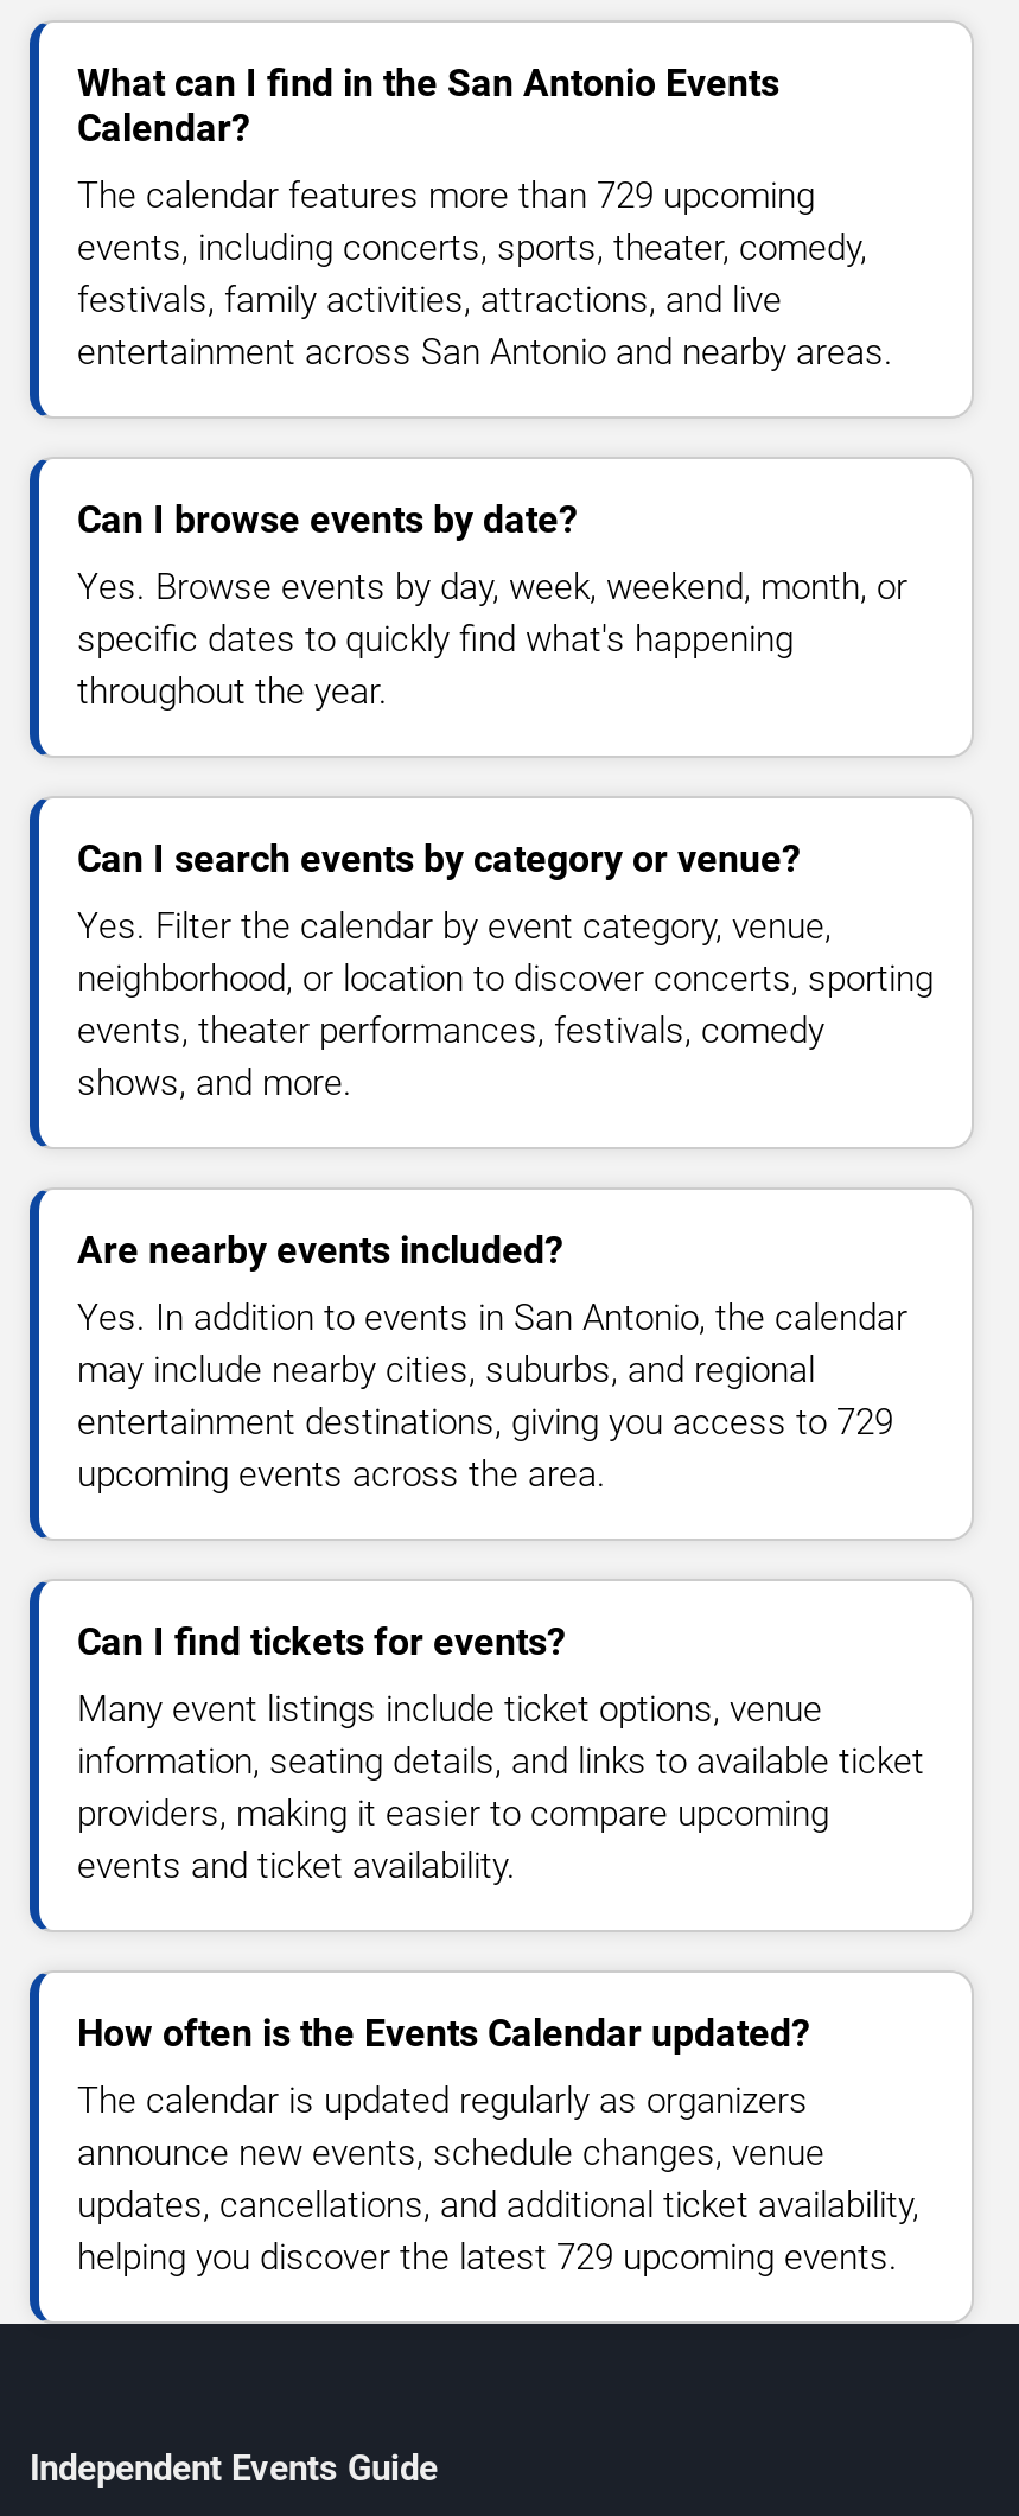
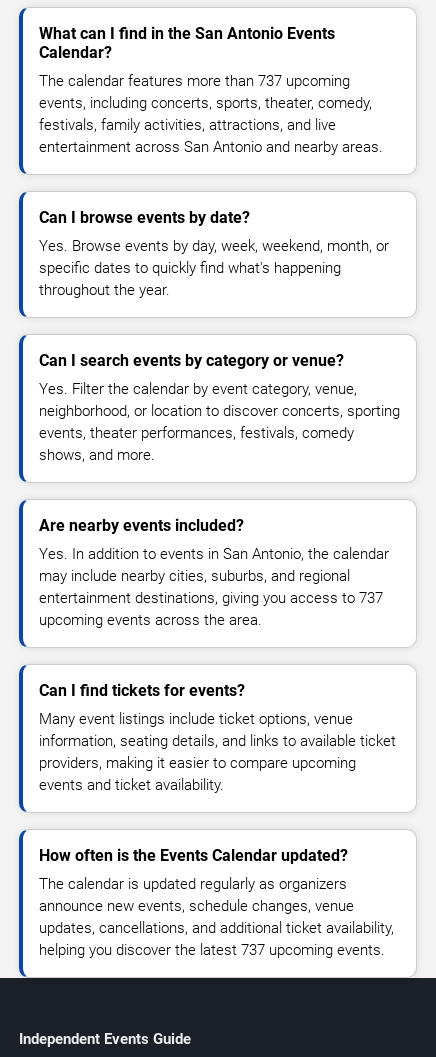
- The calendar features more than 729 upcoming
+ The calendar features more than 737 upcoming

- entertainment destinations, giving you access to 729
+ entertainment destinations, giving you access to 737

- helping you discover the latest 729 upcoming events.
+ helping you discover the latest 737 upcoming events.
